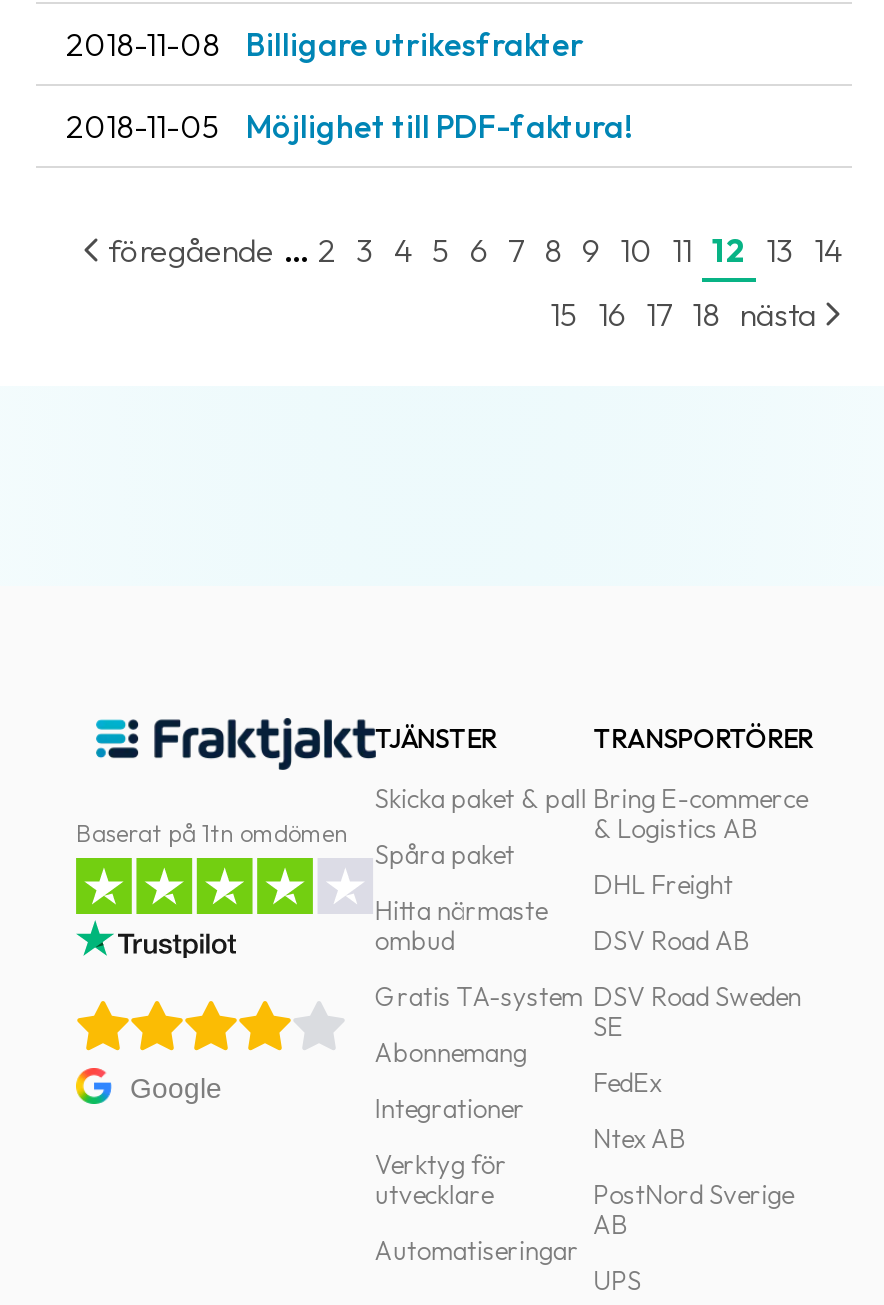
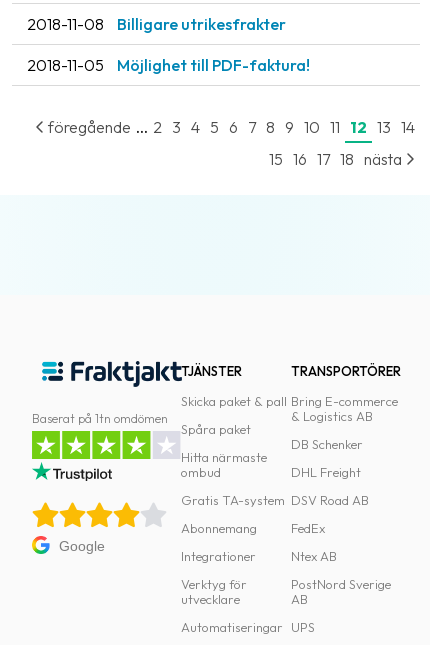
+ DB Schenker

moved down: DHL Freight | DSV Road AB

- DSV Road Sweden
- SE
